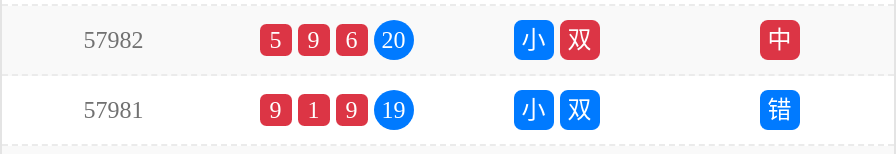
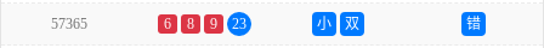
- 57982
- 5
- 9
+ 57365

- 20
- 小
- 双
- 中
- 57981
+ 8

- 1
- 9
- 19
+ 23
